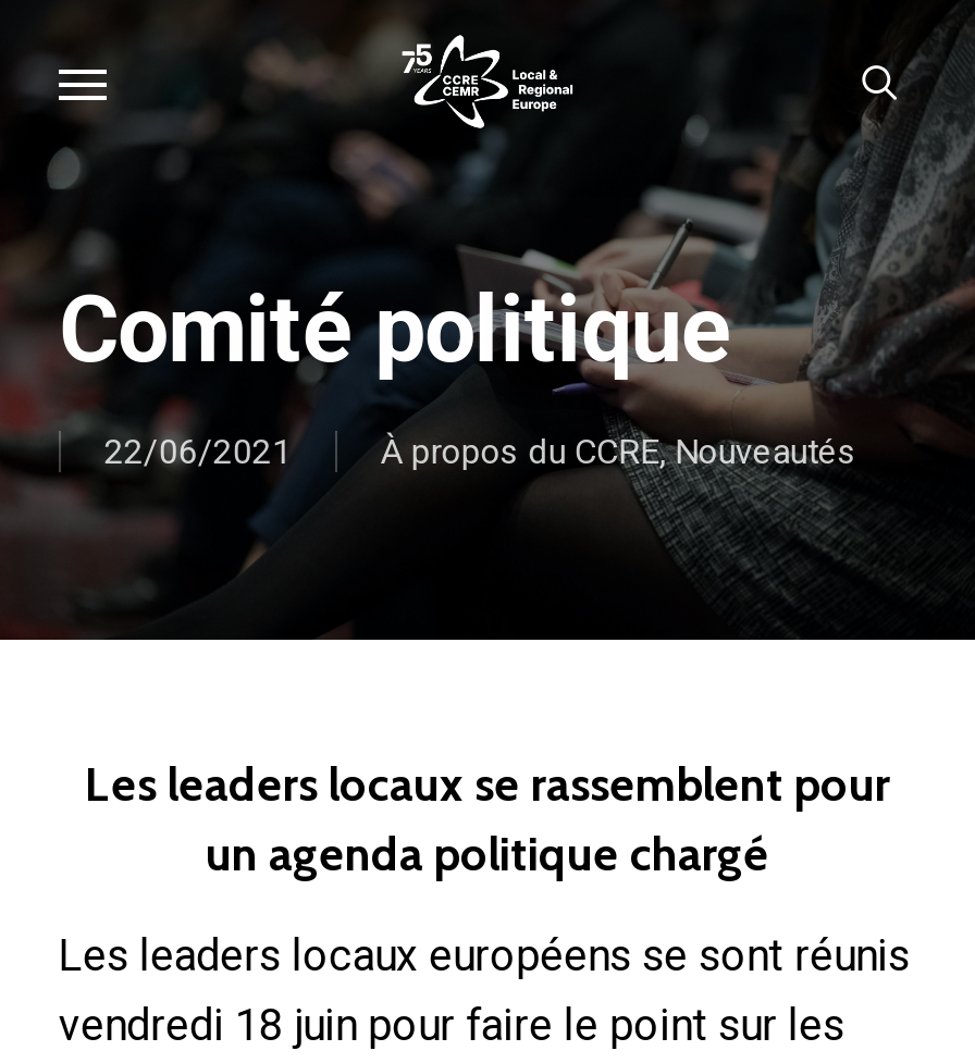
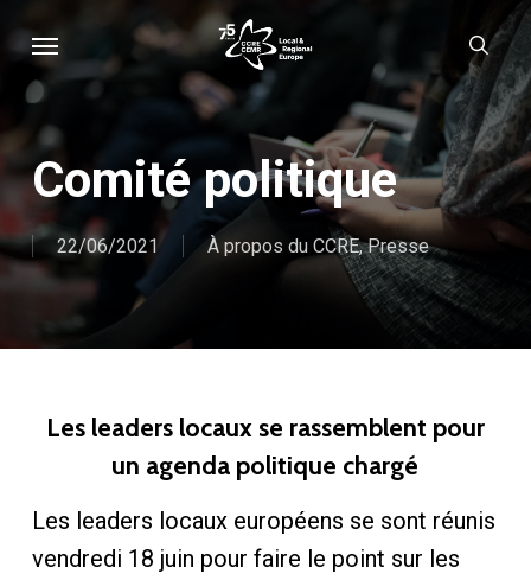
- À propos du CCRE, Nouveautés
+ À propos du CCRE, Presse
